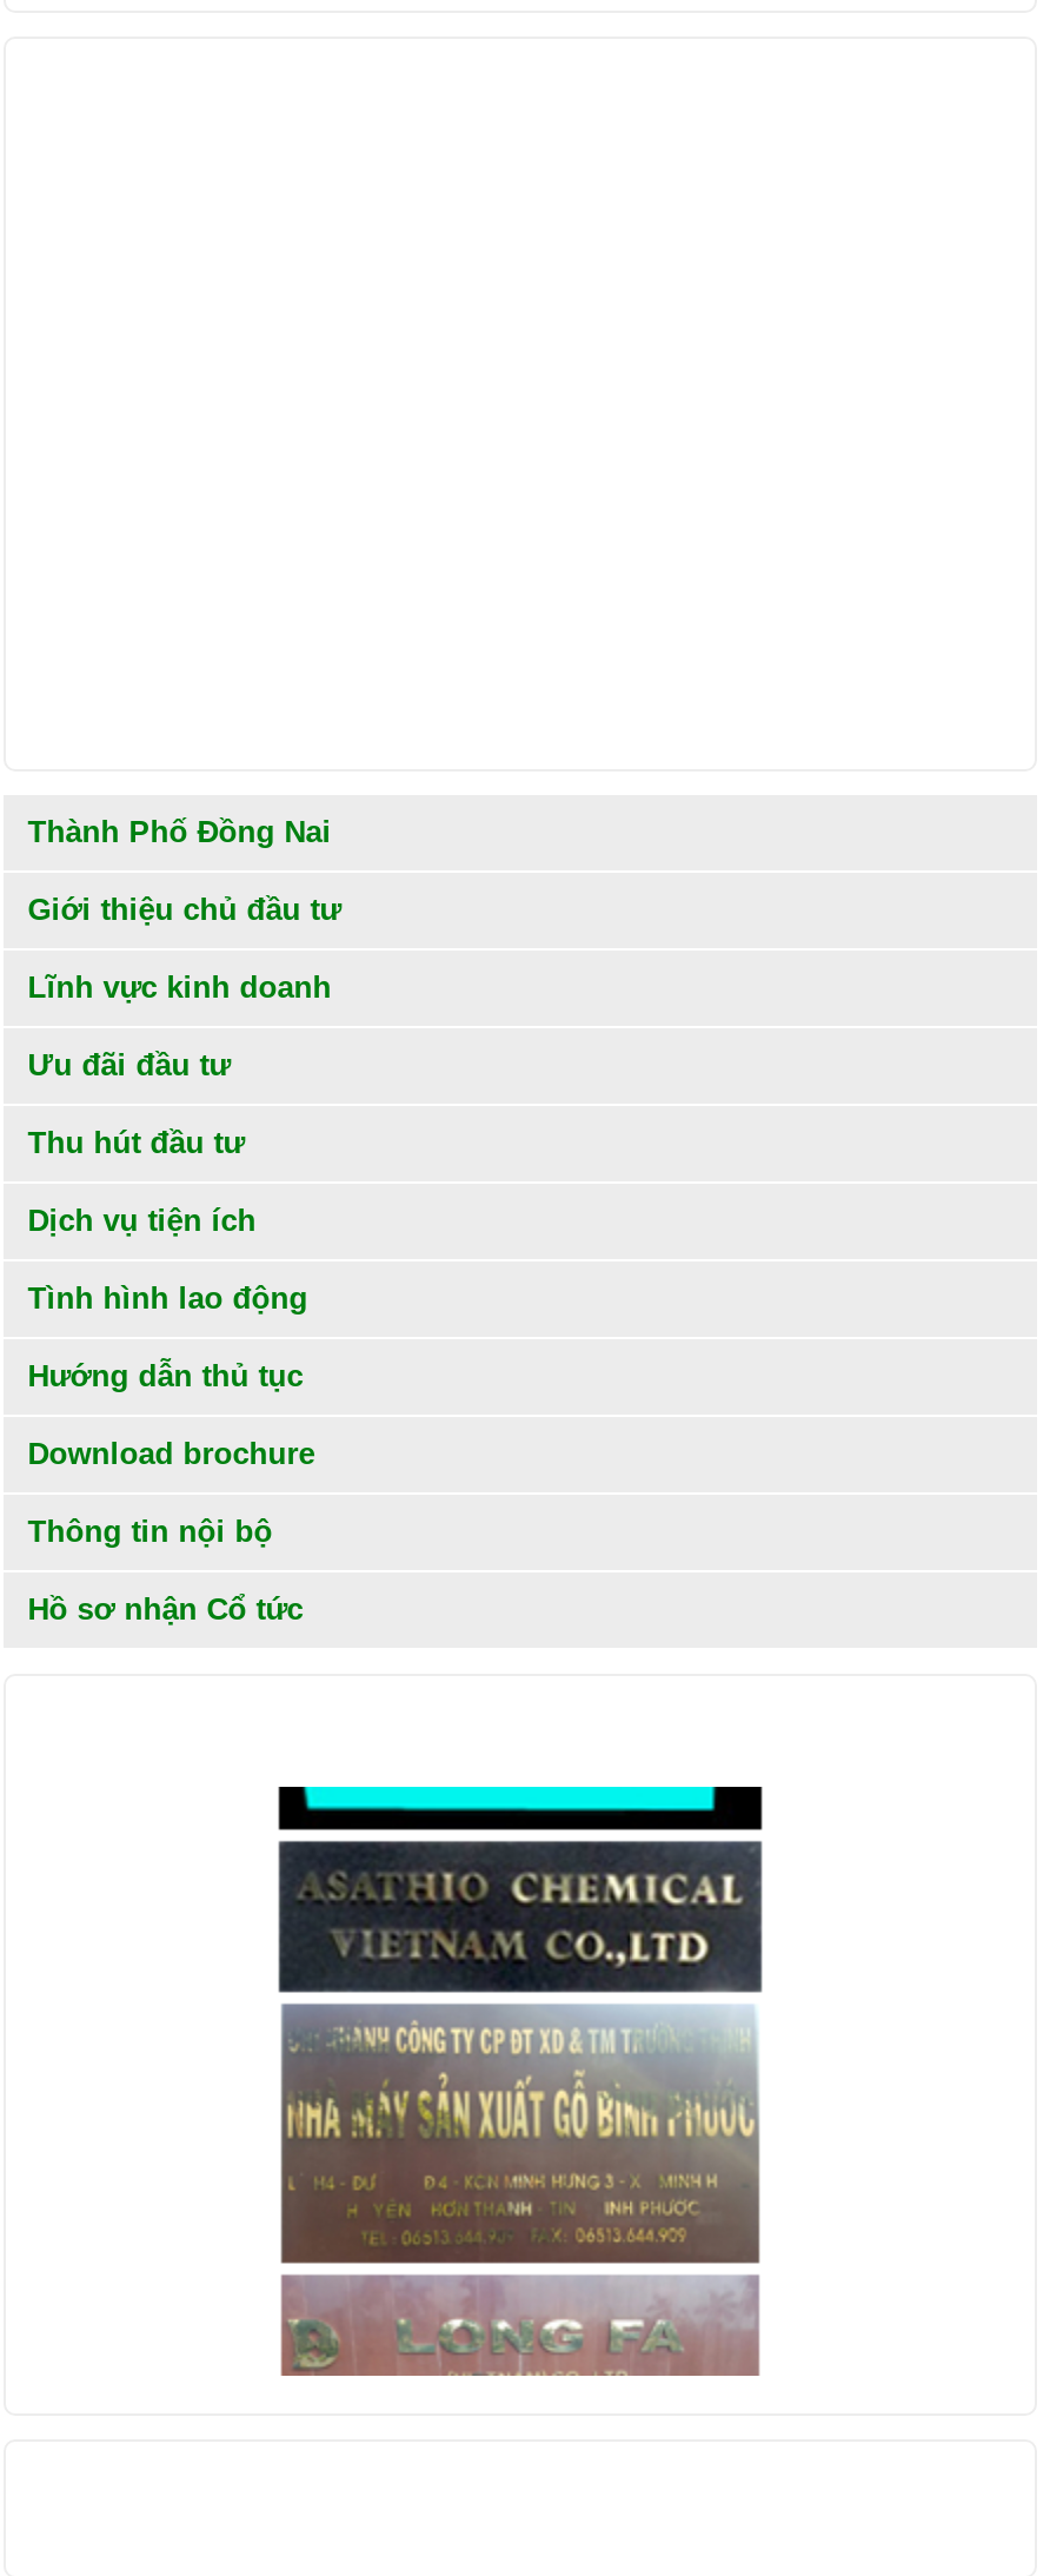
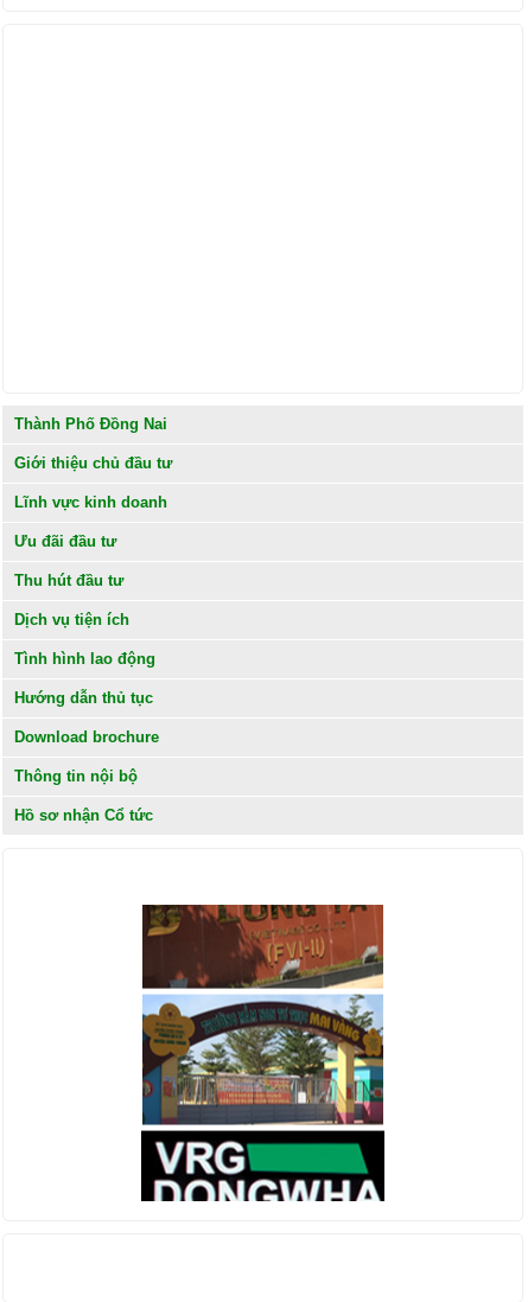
- [image]
+ [image]
